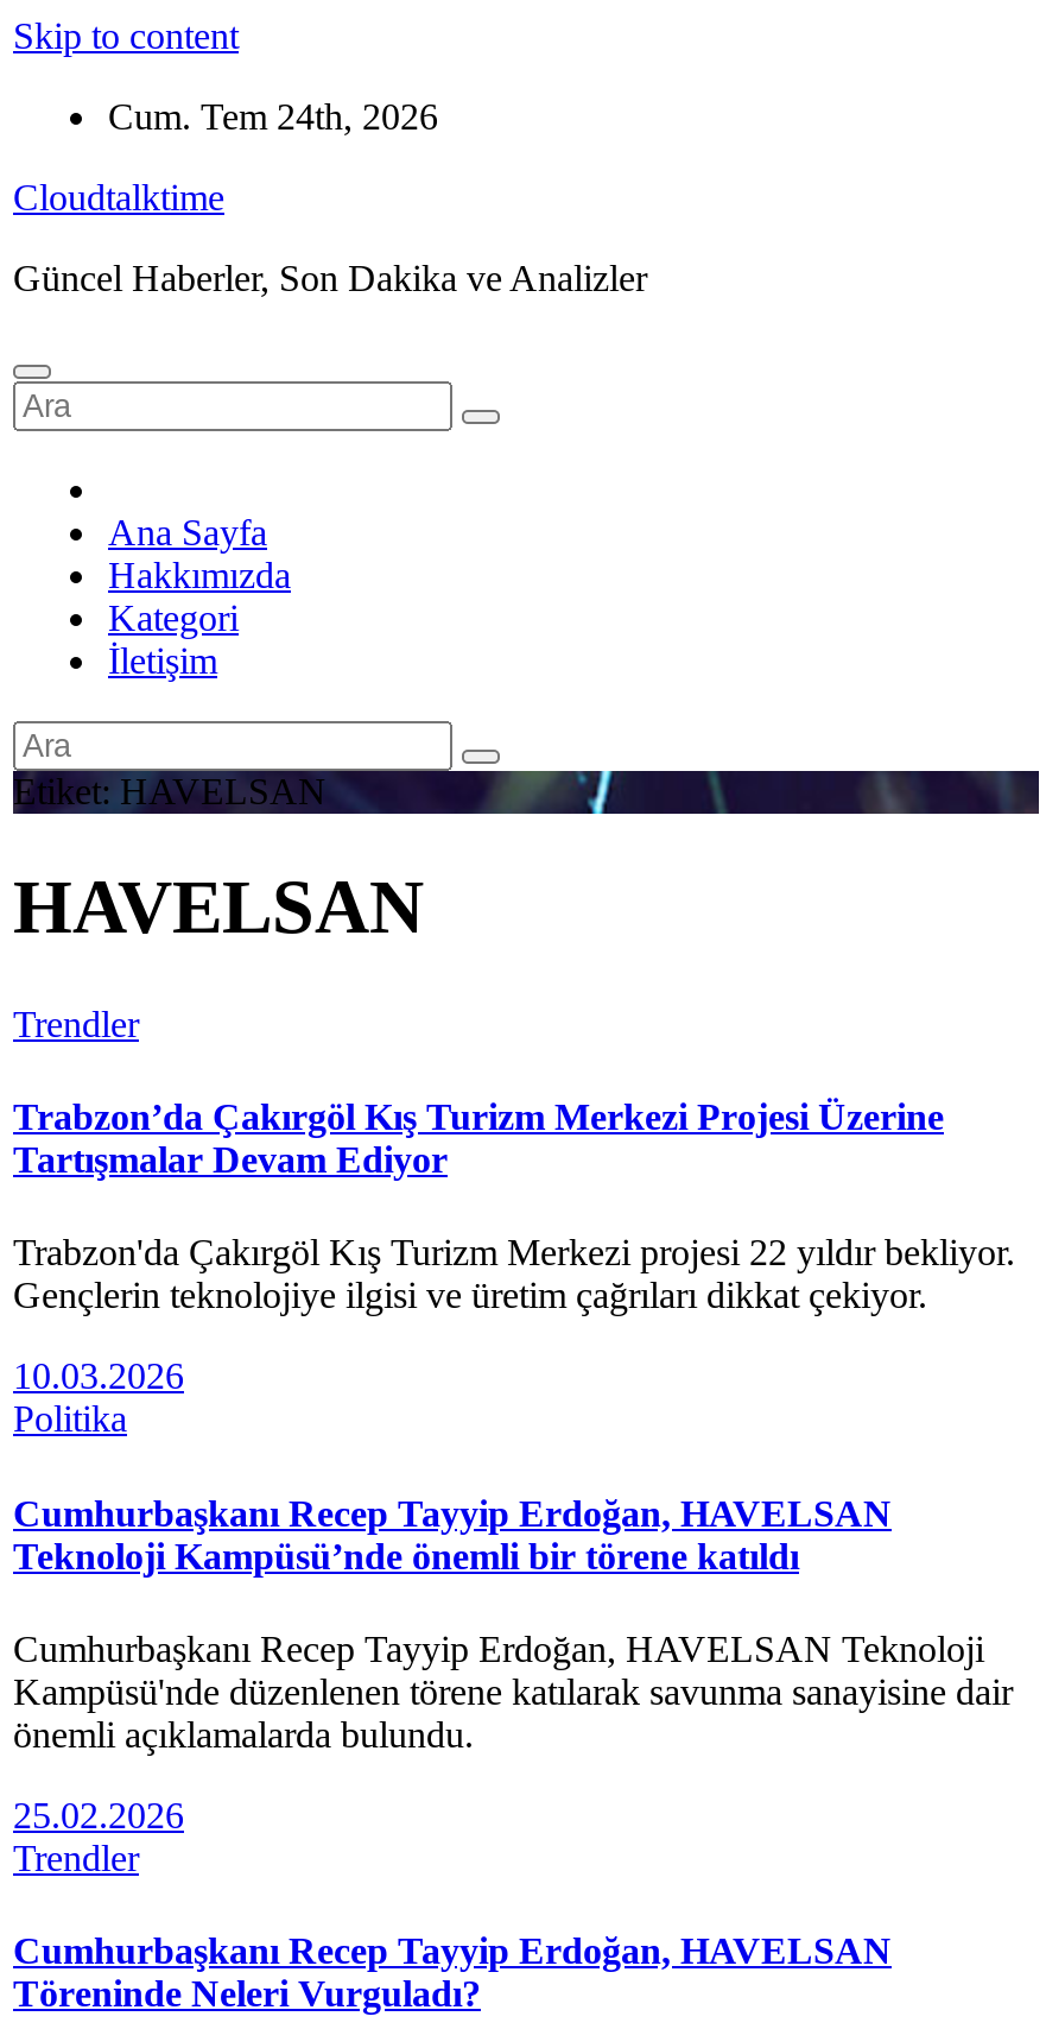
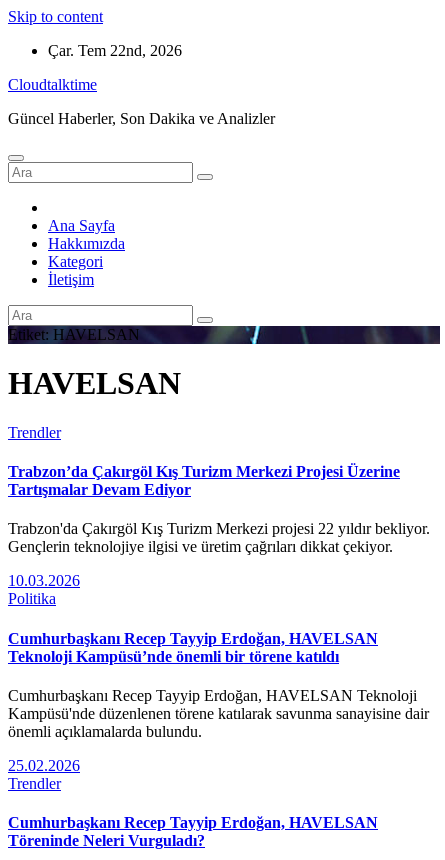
- Cum. Tem 24th, 2026
+ Çar. Tem 22nd, 2026
